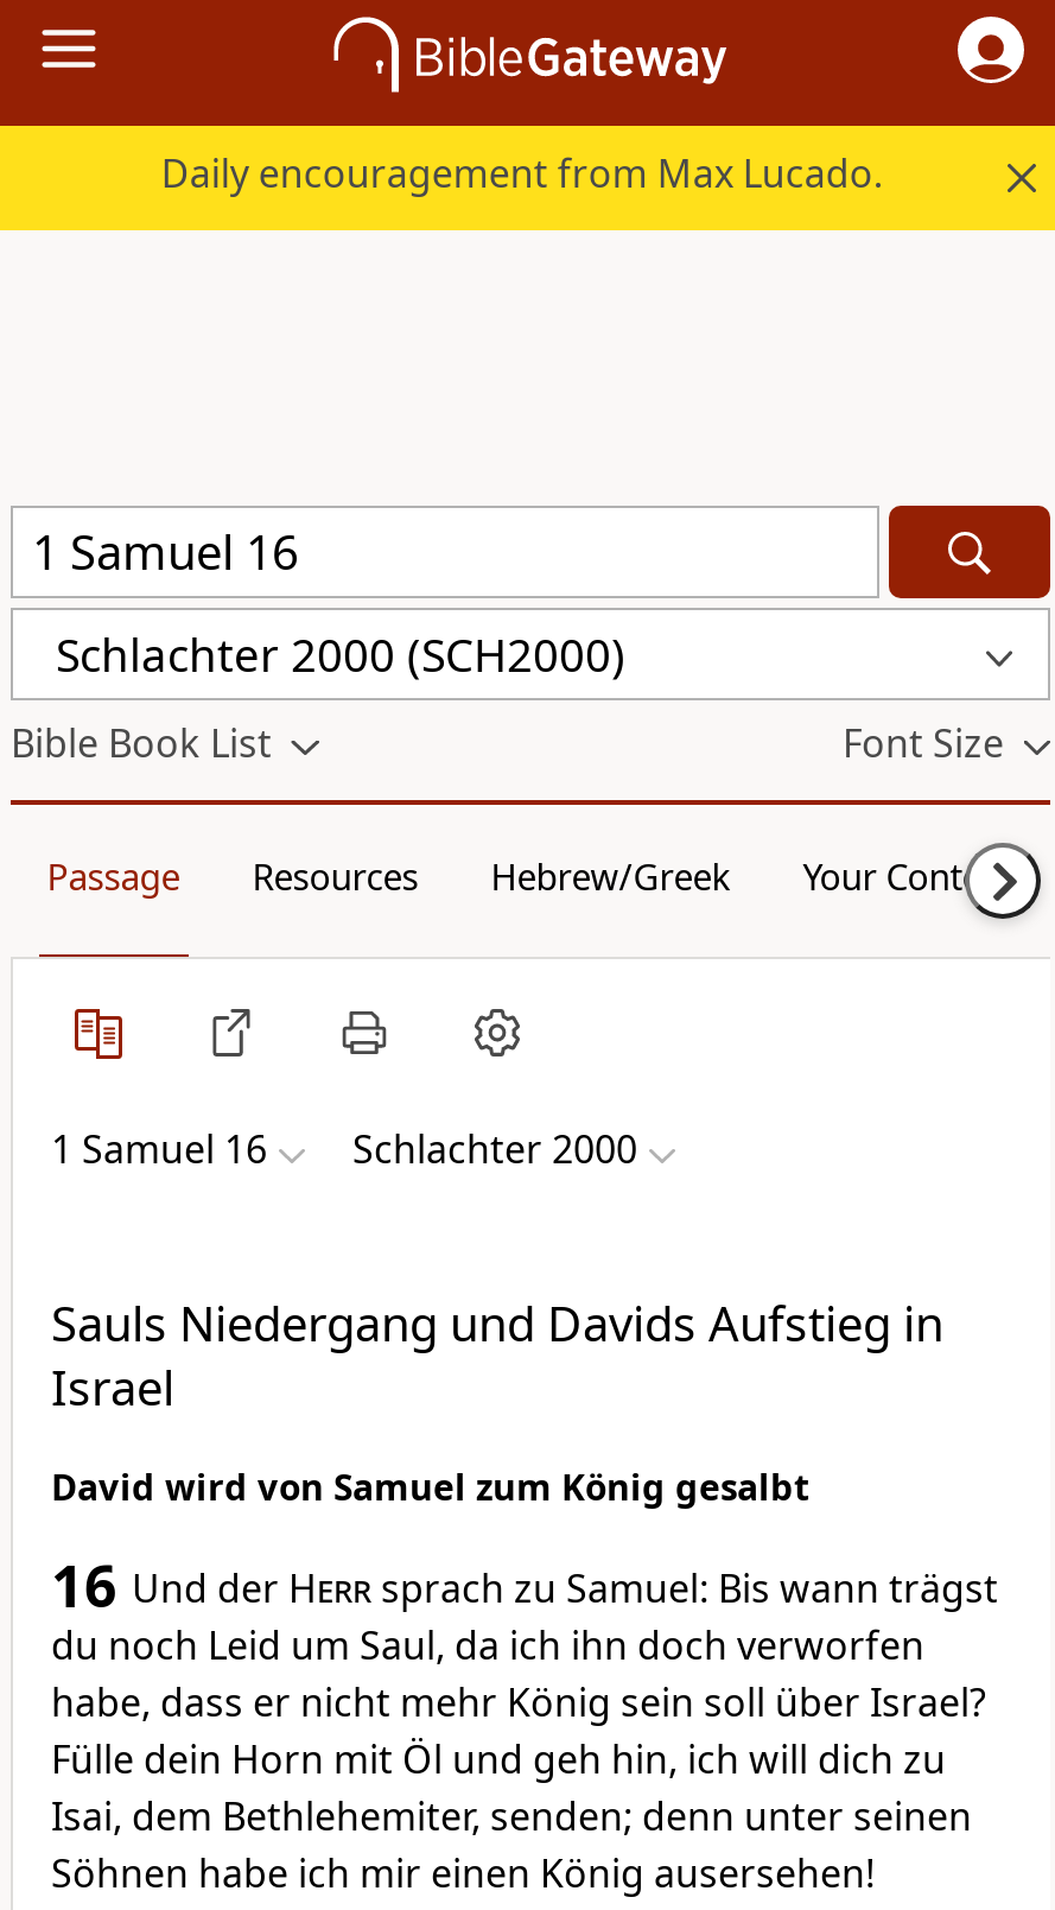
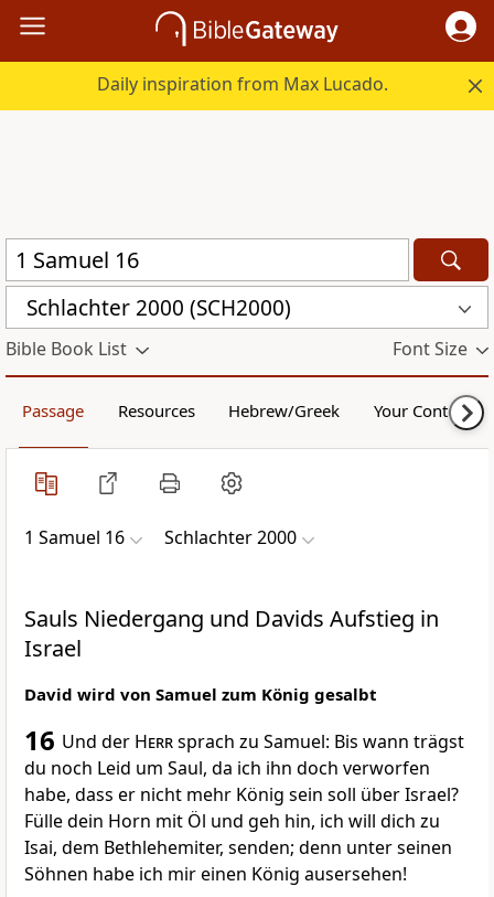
- Daily encouragement from Max Lucado.
+ Daily inspiration from Max Lucado.
